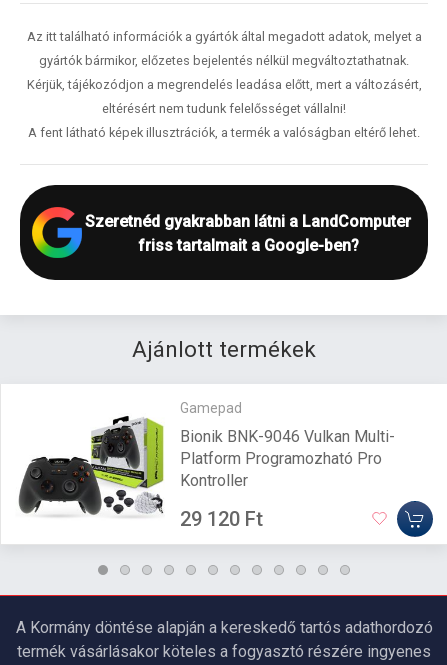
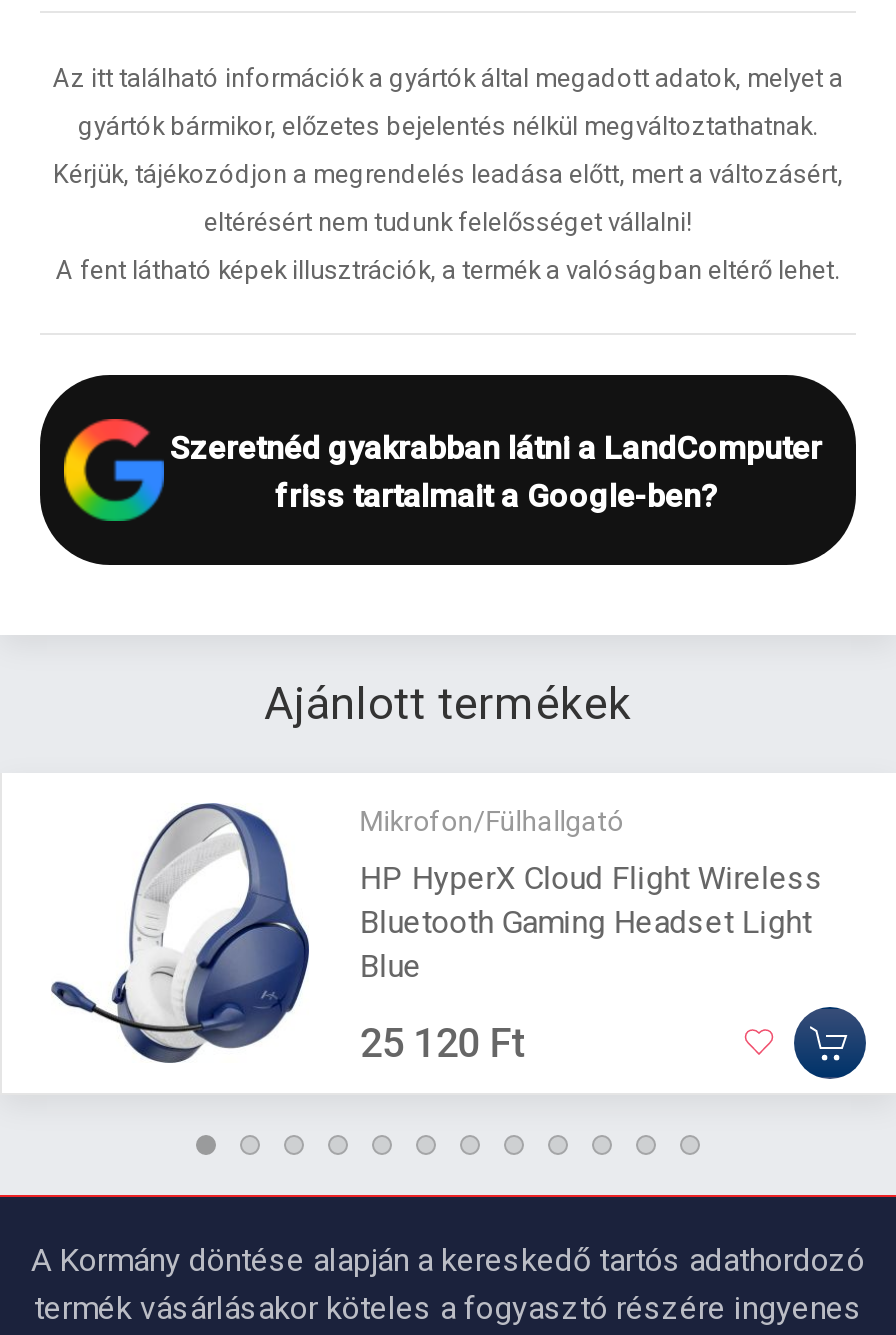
- [image]
- Gamepad
+ [image]
+ Mikrofon/Fülhallgató

- Bionik BNK-9046 Vulkan Multi-
- Platform Programozható Pro
- Kontroller
+ HP HyperX Cloud Flight Wireless
+ Bluetooth Gaming Headset Light
+ Blue

- 29 120 Ft
+ 25 120 Ft
